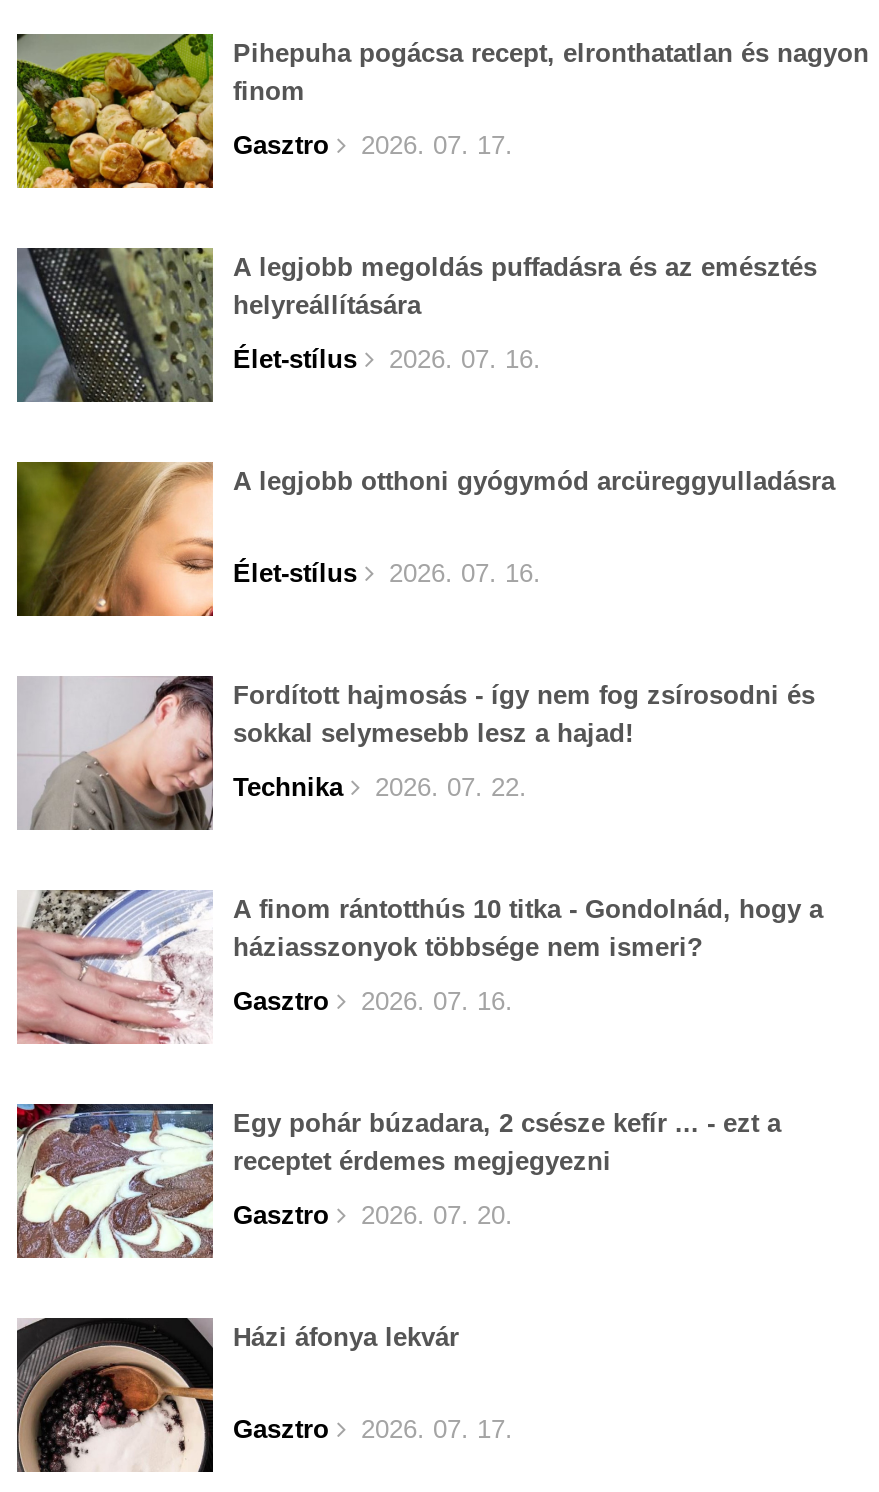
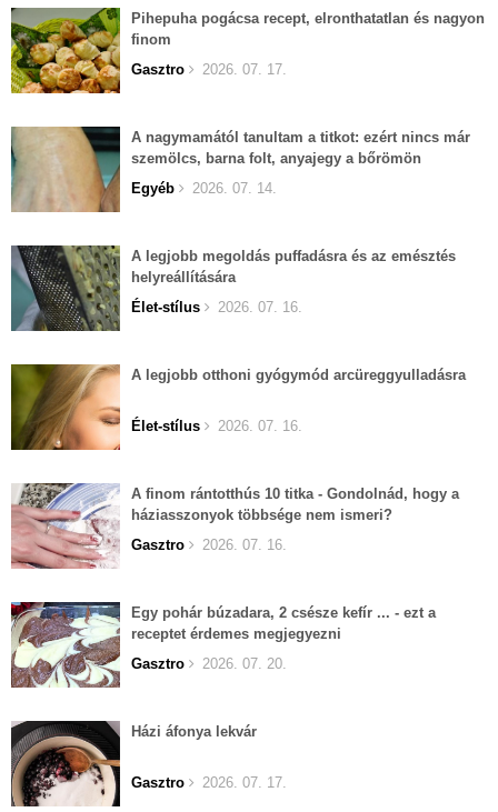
+ [image]
+ A nagymamától tanultam a titkot: ezért nincs már
+ szemölcs, barna folt, anyajegy a bőrömön
+ Egyéb
+ 2026. 07. 14.

moved down: [image] | A legjobb megoldás puffadásra és az emésztés | helyreállítására | Élet-stílus | 2026. 07. 16. | A legjobb otthoni gyógymód arcüreggyulladásra | Élet-stílus | 2026. 07. 16.

- [image]
- Fordított hajmosás - így nem fog zsírosodni és
- sokkal selymesebb lesz a hajad!
- Technika
- 2026. 07. 22.
